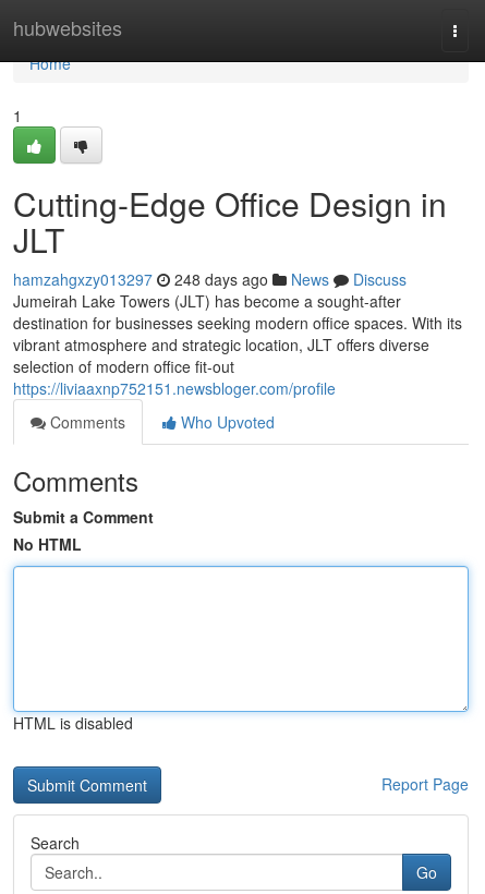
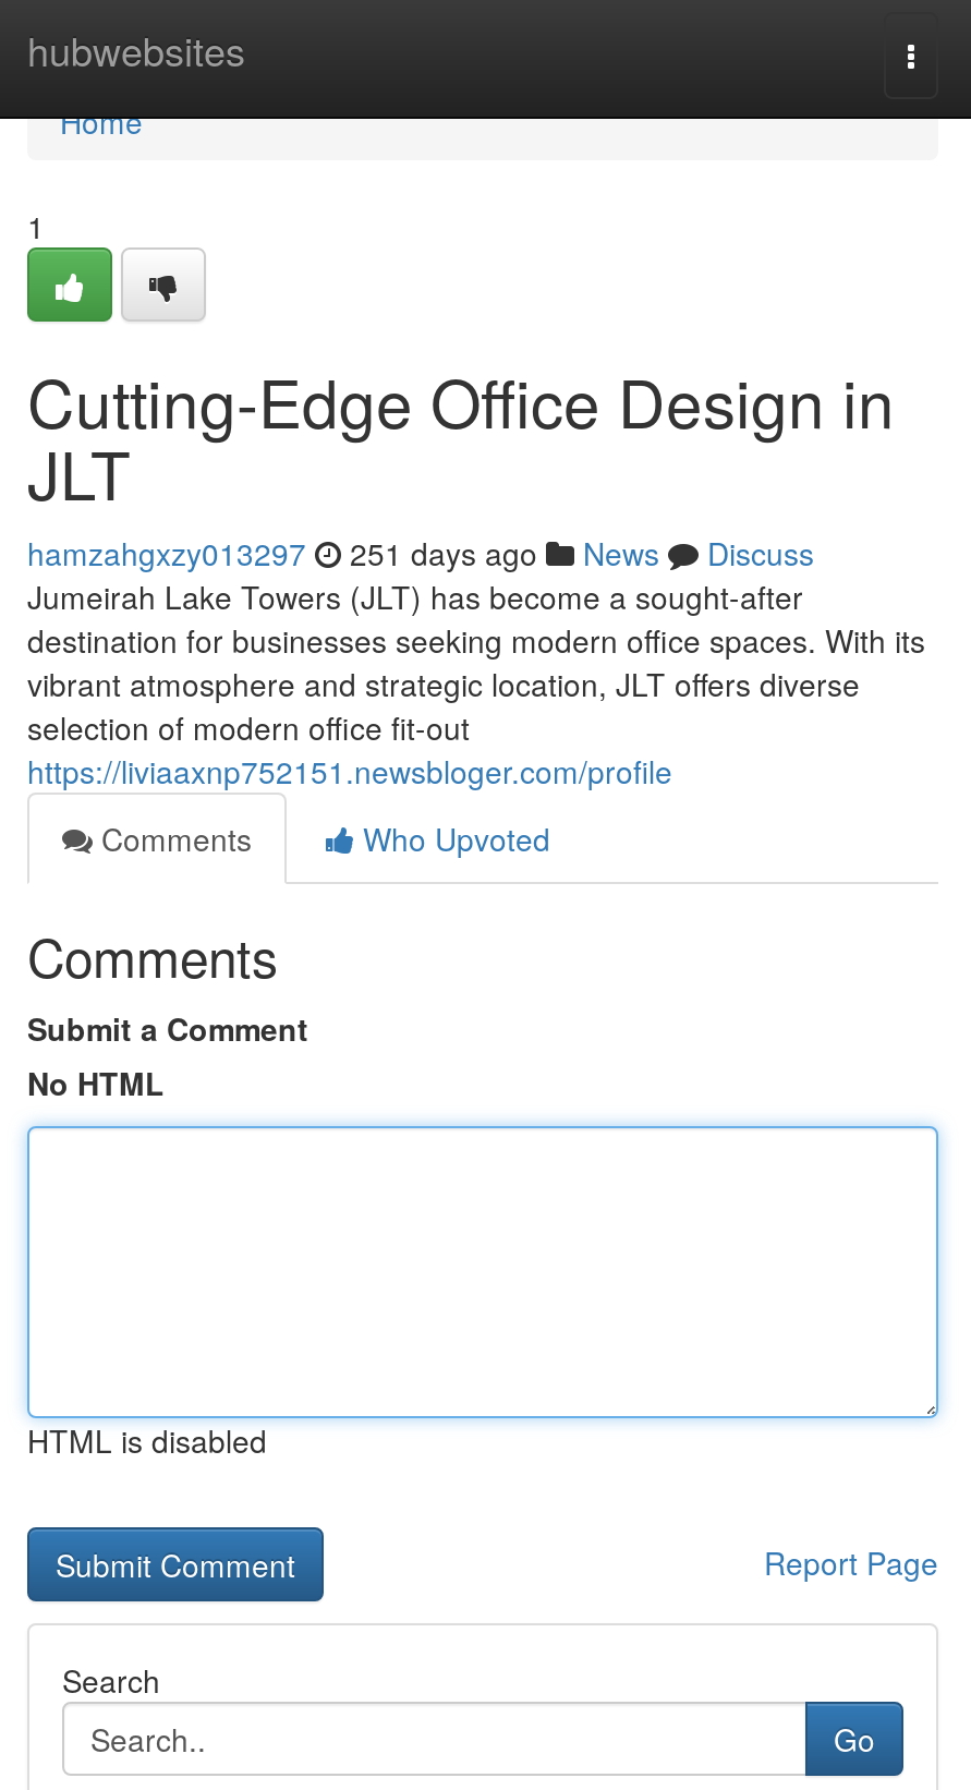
- hamzahgxzy013297 248 days ago News Discuss
+ hamzahgxzy013297 251 days ago News Discuss
